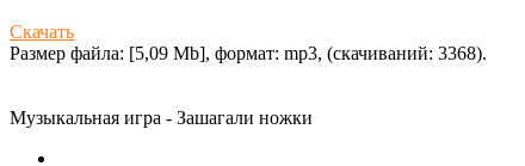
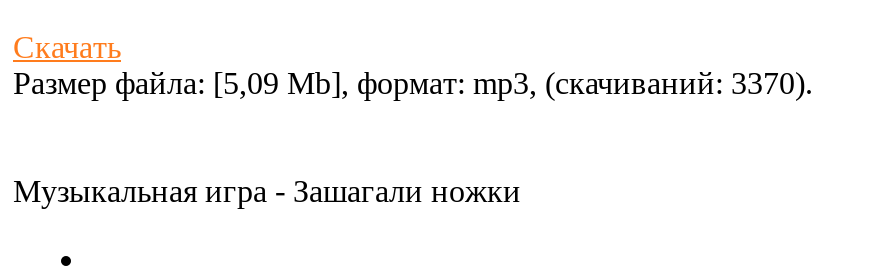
- Размер файла: [5,09 Mb], формат: mp3, (cкачиваний: 3368).
+ Размер файла: [5,09 Mb], формат: mp3, (cкачиваний: 3370).
